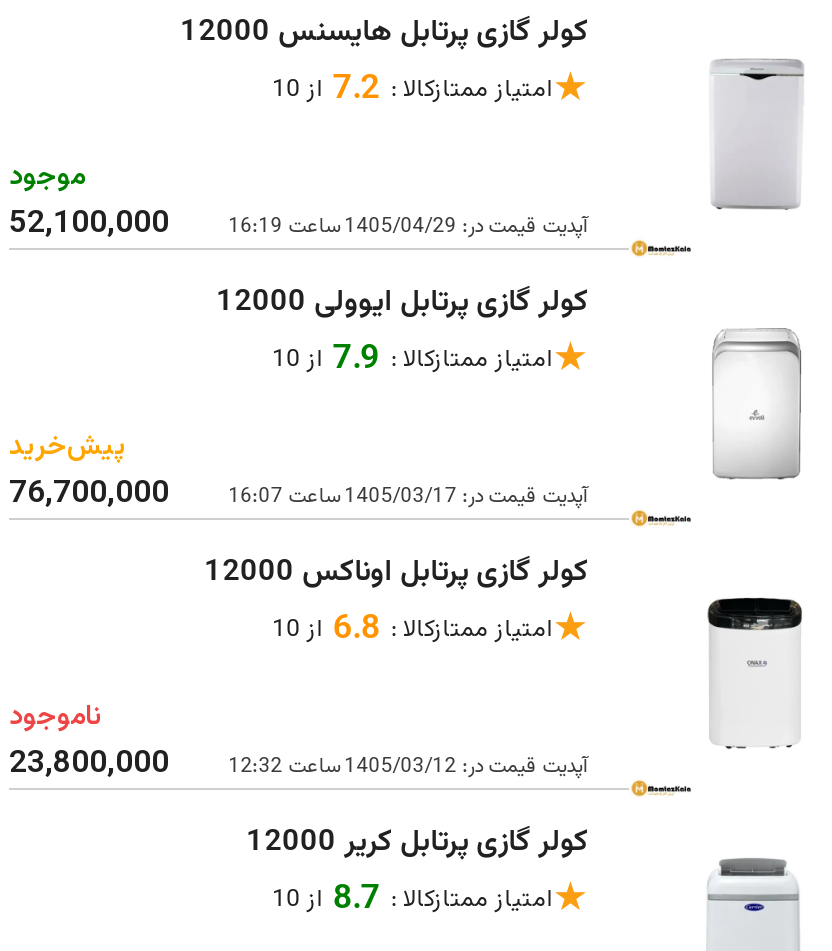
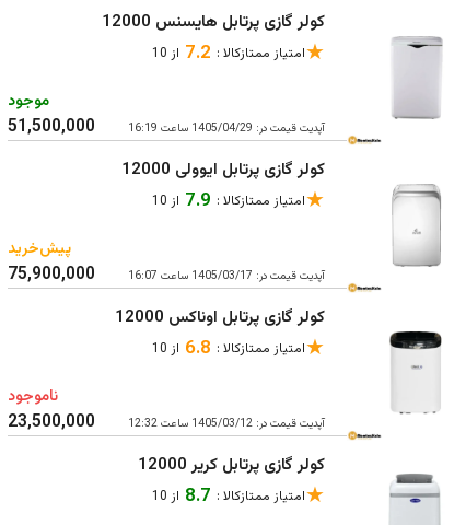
- 52,100,000
+ 51,500,000

- 76,700,000
+ 75,900,000

- 23,800,000
+ 23,500,000
